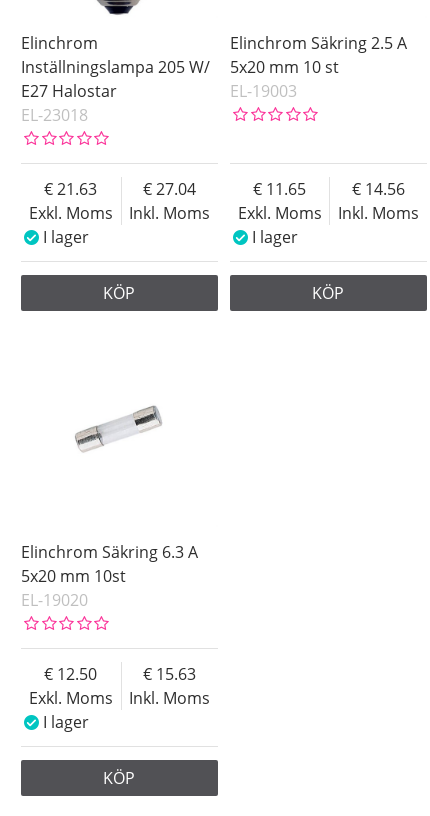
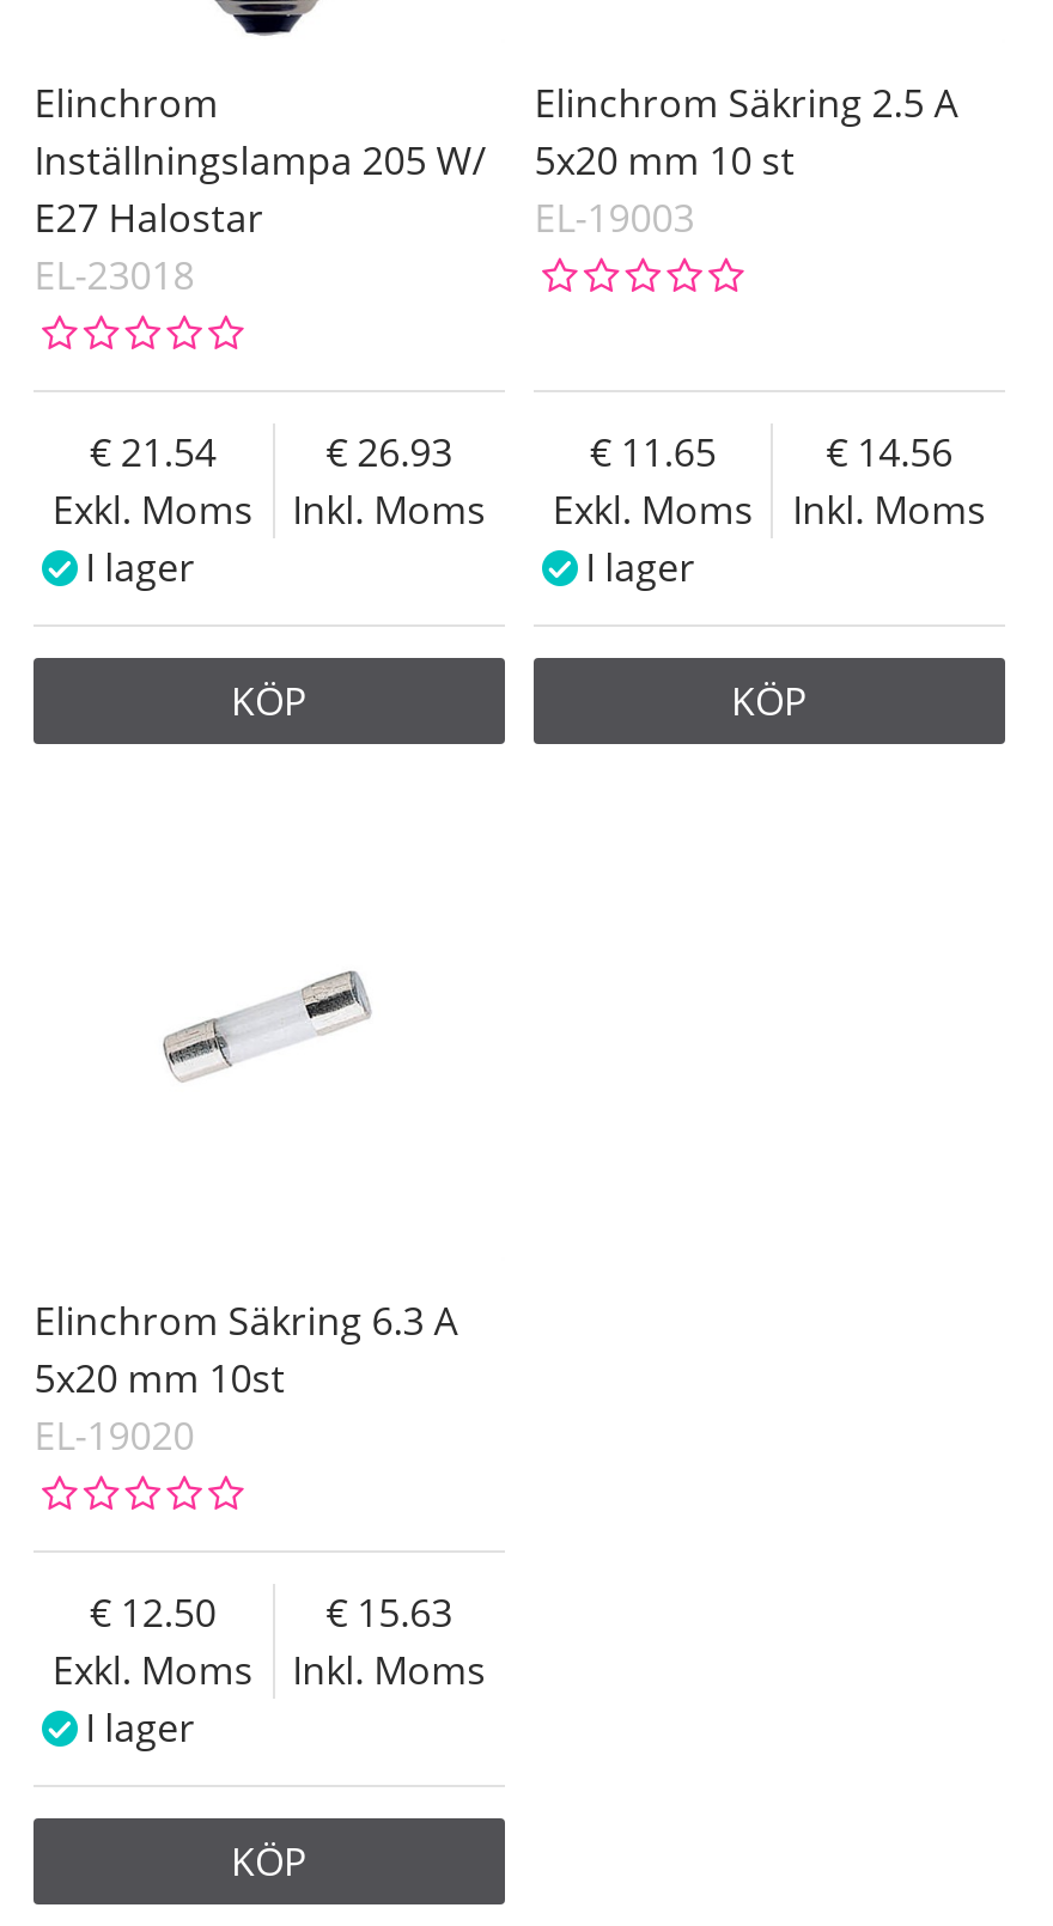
- 21.63
+ 21.54

- 27.04
+ 26.93
